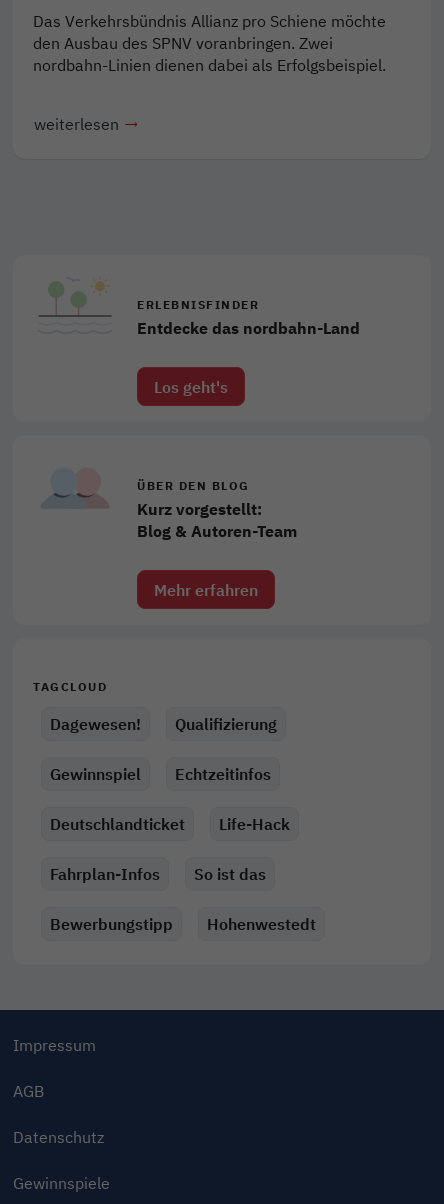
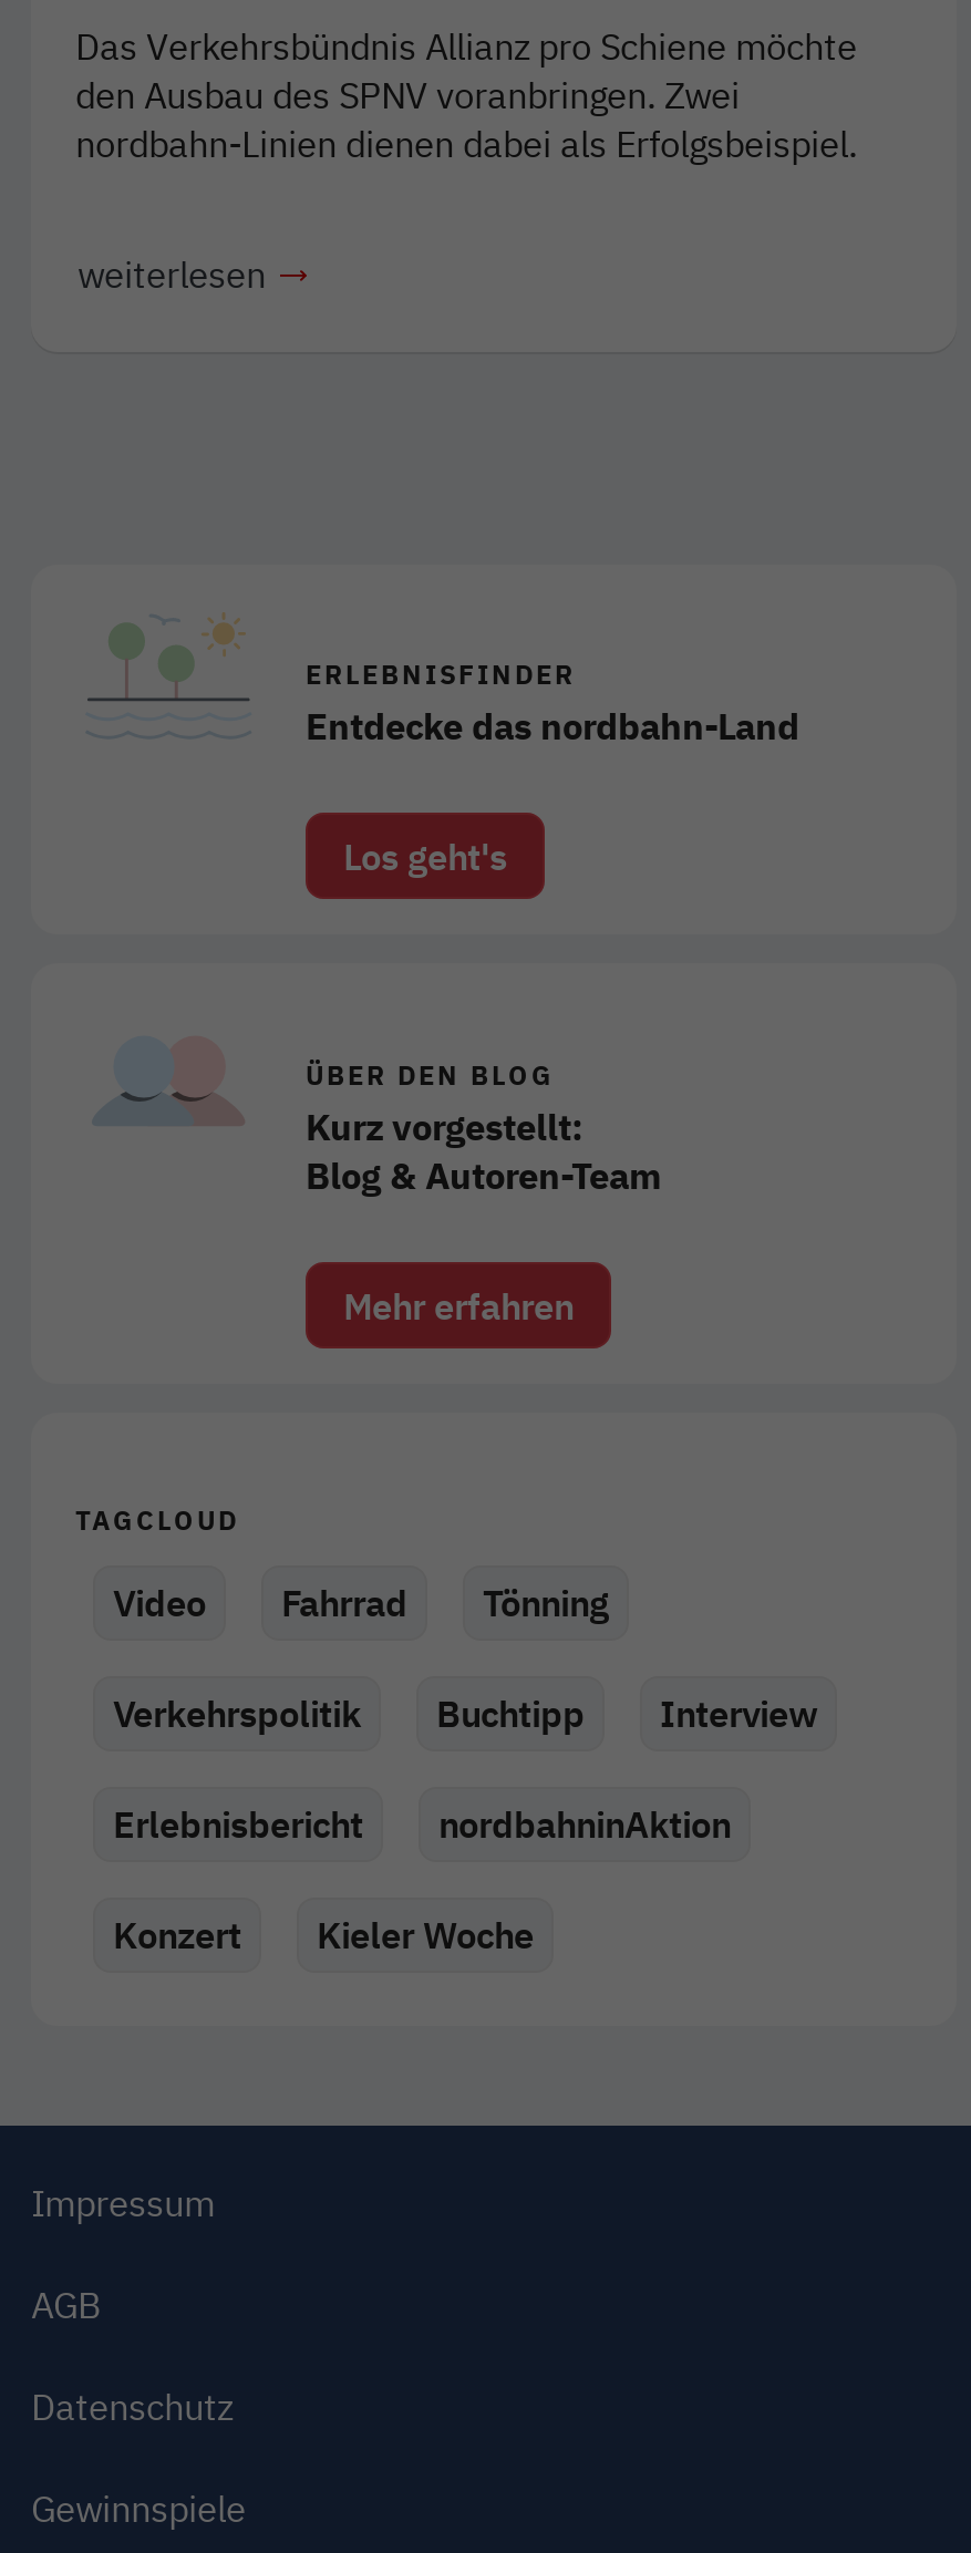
- Dagewesen!
- Qualifizierung
- Gewinnspiel
- Echtzeitinfos
- Deutschlandticket
- Life-Hack
- Fahrplan-Infos
- So ist das
- Bewerbungstipp
- Hohenwestedt
+ Video
+ Fahrrad
+ Tönning
+ Verkehrspolitik
+ Buchtipp
+ Interview
+ Erlebnisbericht
+ nordbahninAktion
+ Konzert
+ Kieler Woche
